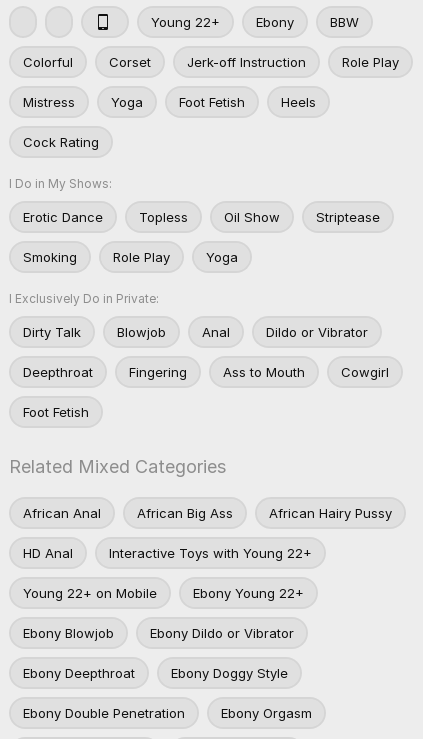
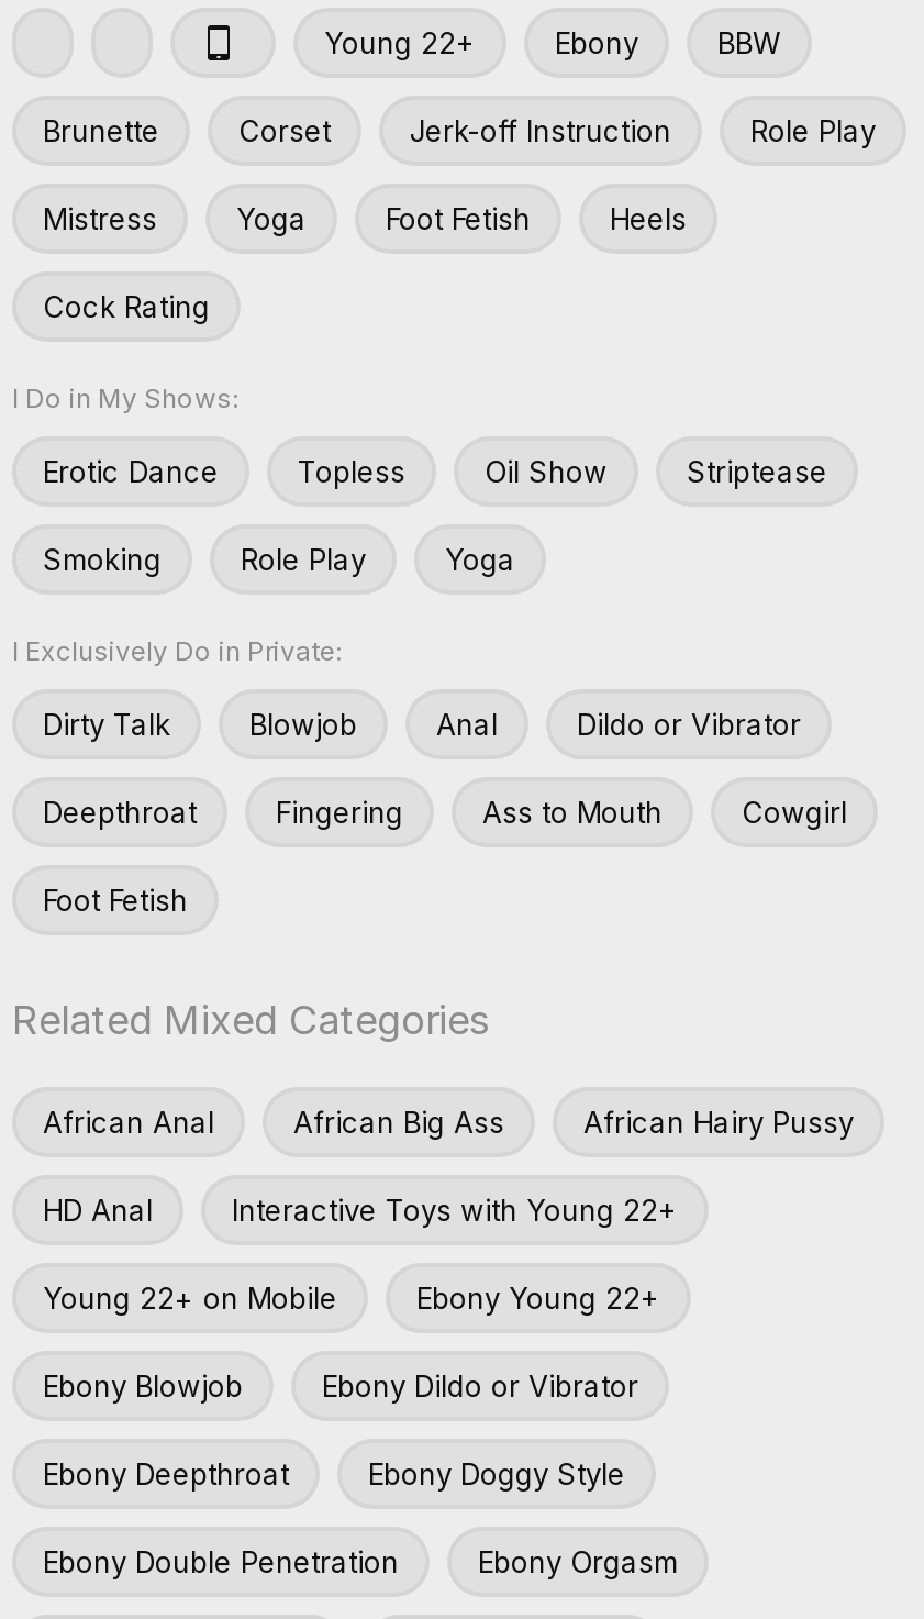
- Colorful
+ Brunette
